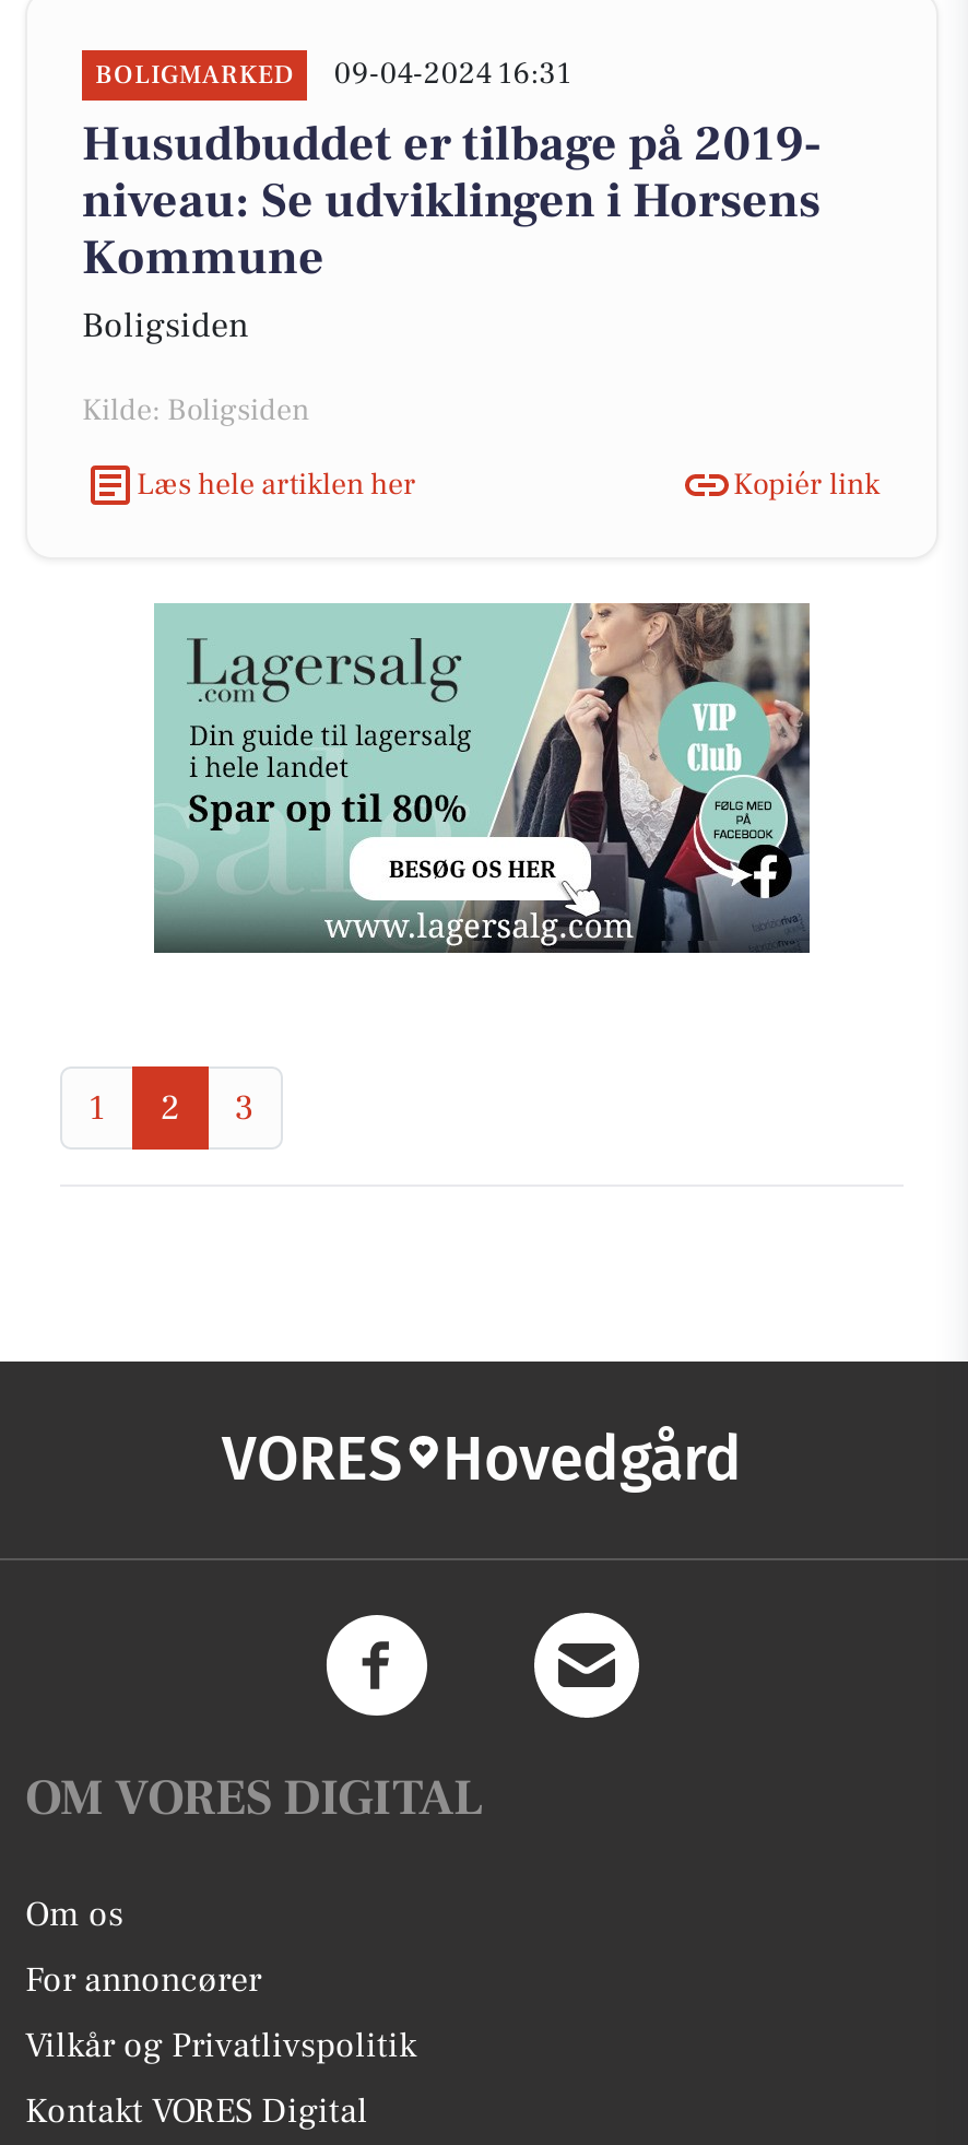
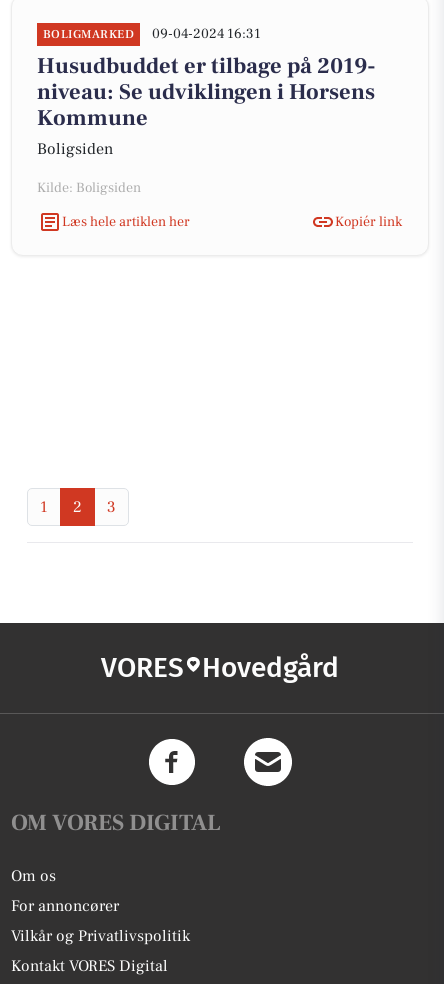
- [image]
